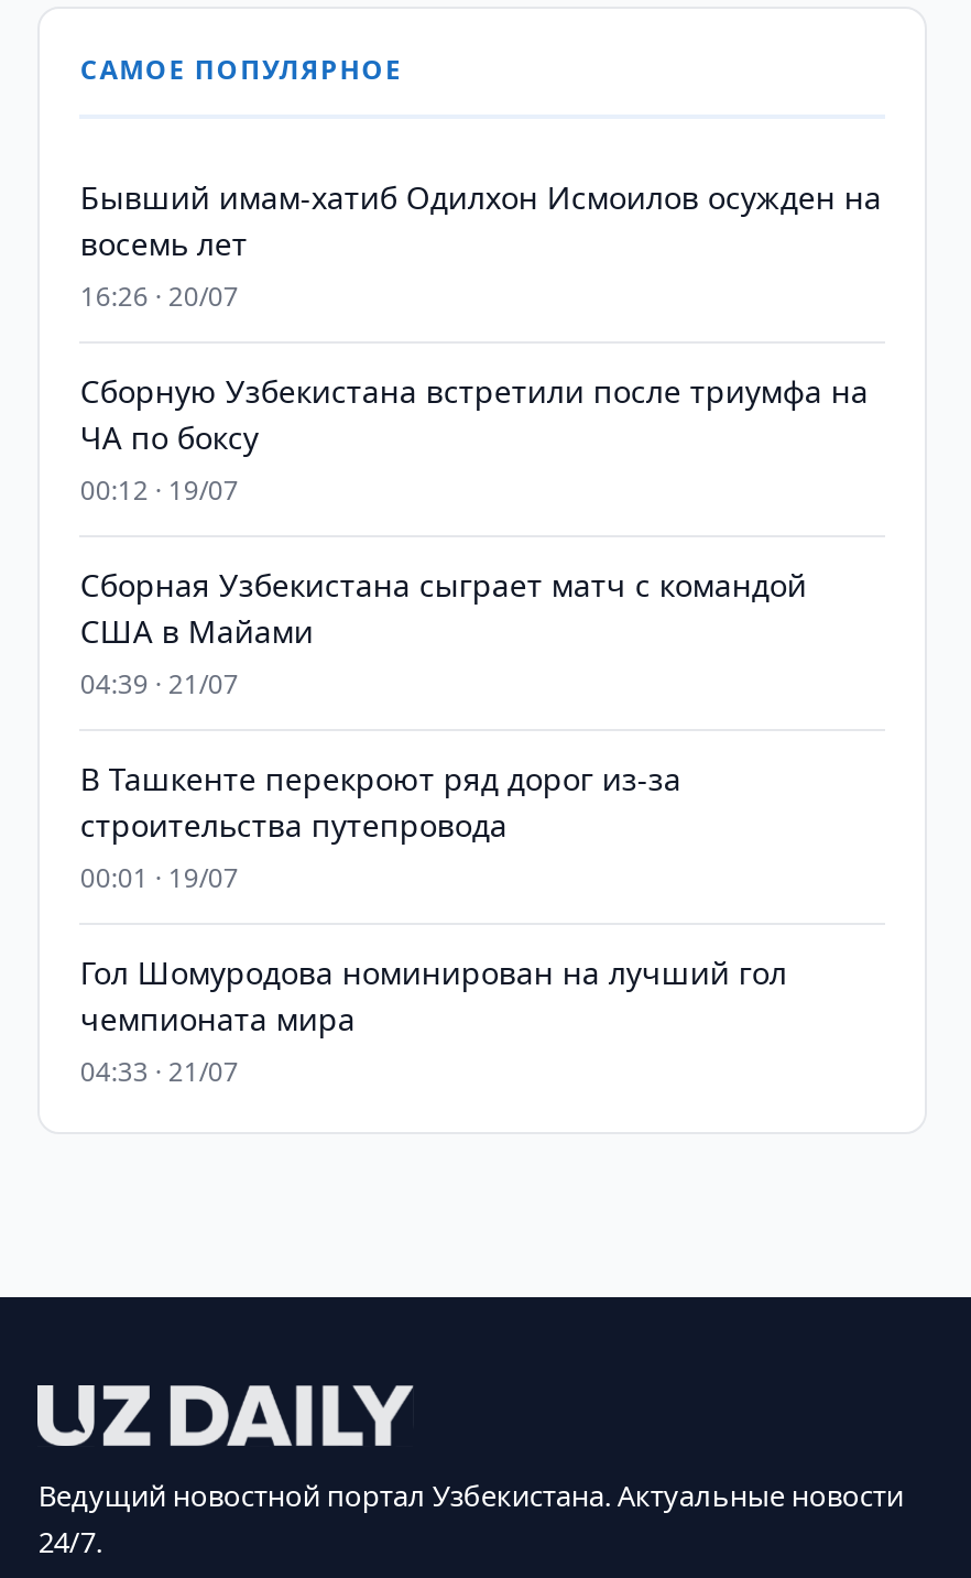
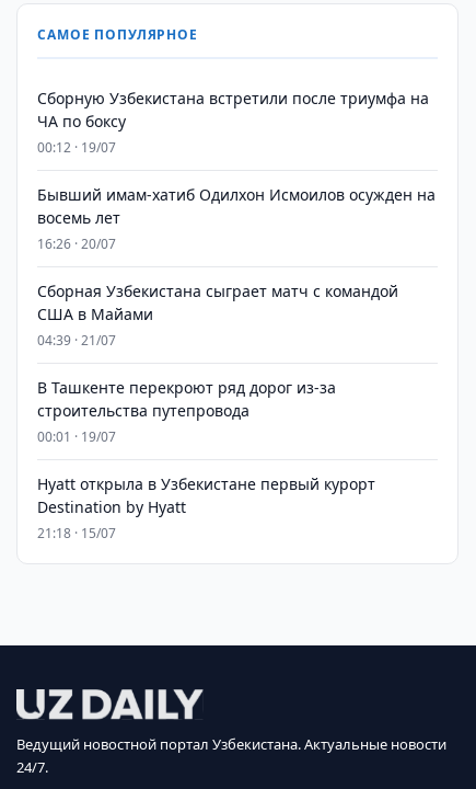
moved down: Бывший имам-хатиб Одилхон Исмоилов осужден на | восемь лет | 16:26 · 20/07

moved up: Сборную Узбекистана встретили после триумфа на | ЧА по боксу | 00:12 · 19/07

- Гол Шомуродова номинирован на лучший гол
- чемпионата мира
- 04:33 · 21/07
+ Hyatt открыла в Узбекистане первый курорт
+ Destination by Hyatt
+ 21:18 · 15/07
